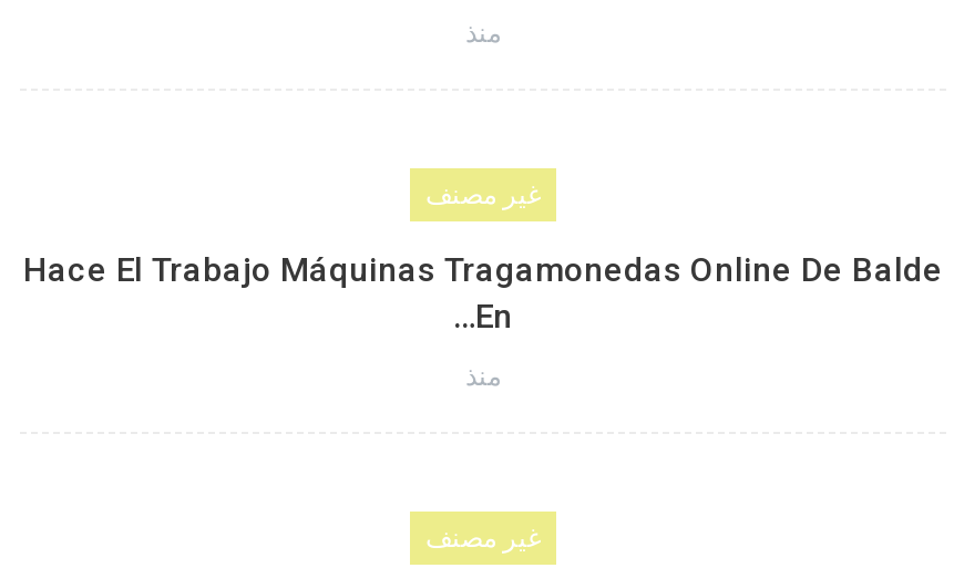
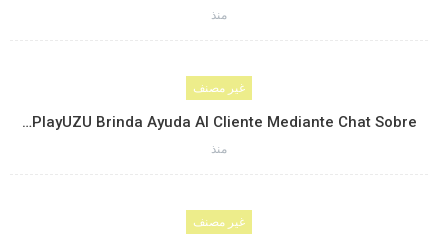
- Hace El Trabajo Máquinas Tragamonedas Online De Balde
- En…
+ PlayUZU Brinda Ayuda Al Cliente Mediante Chat Sobre…
